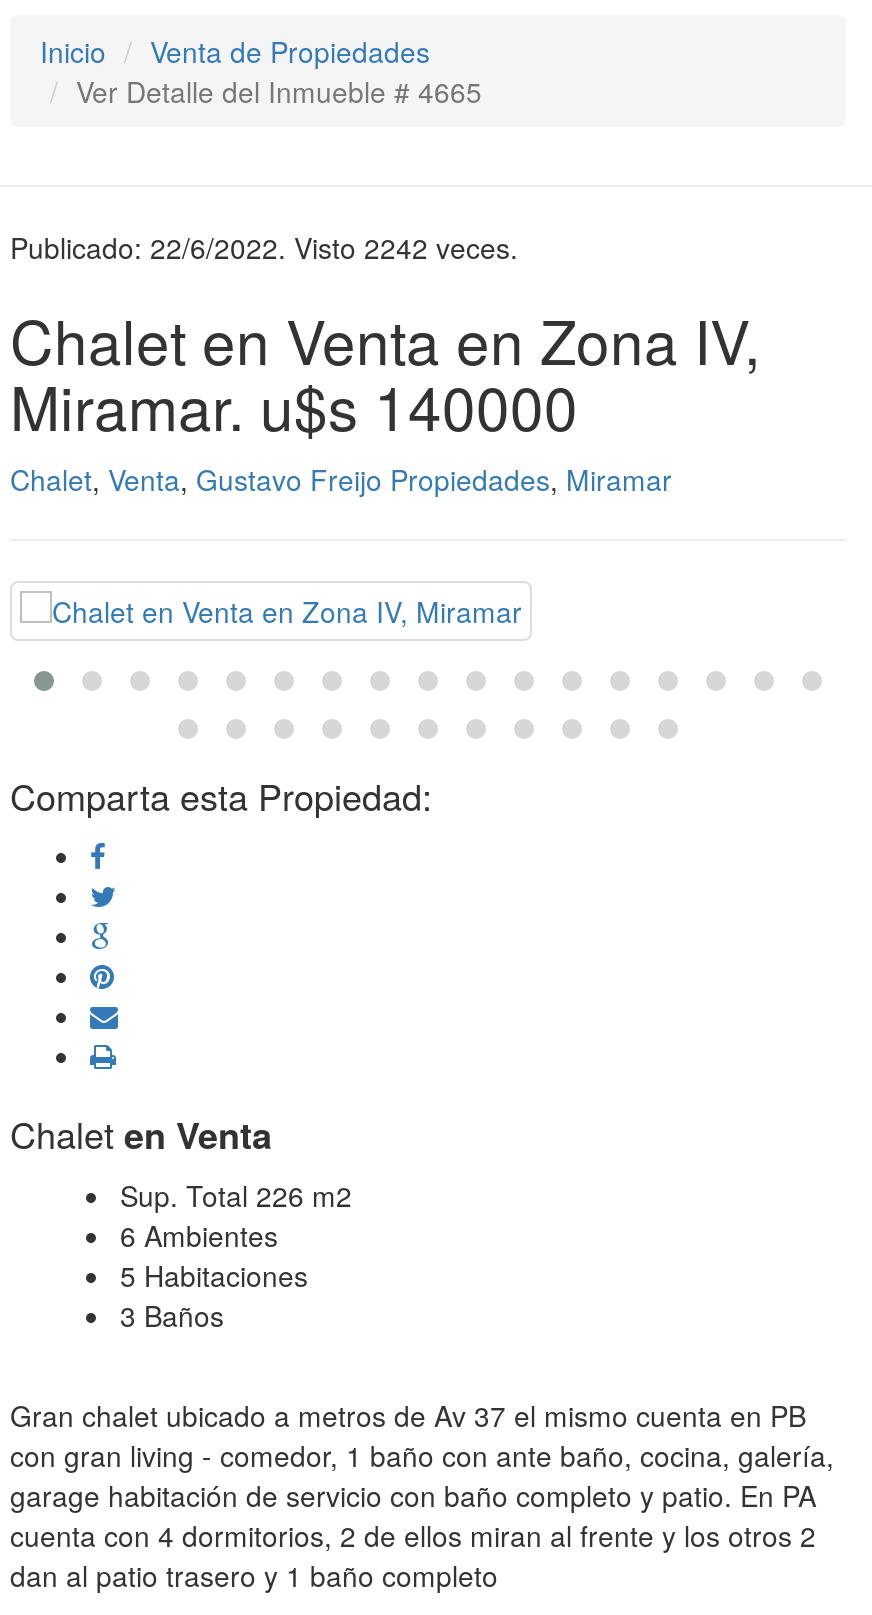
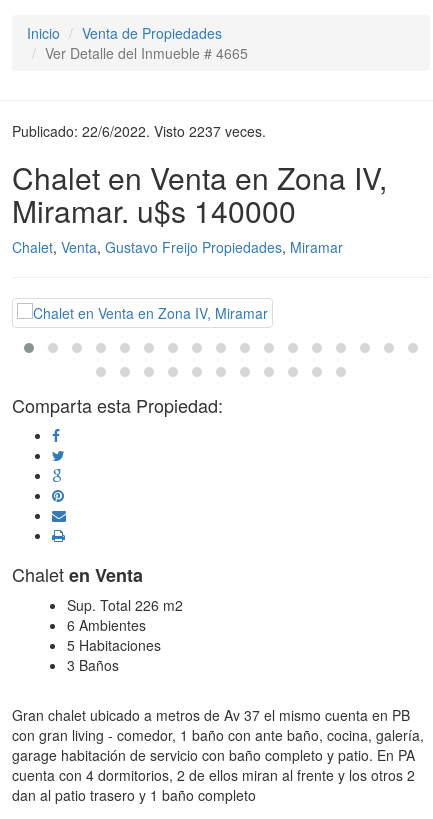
- Publicado: 22/6/2022. Visto 2242 veces.
+ Publicado: 22/6/2022. Visto 2237 veces.
